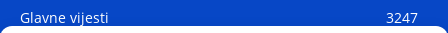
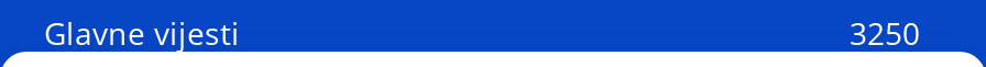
- 3247
+ 3250
